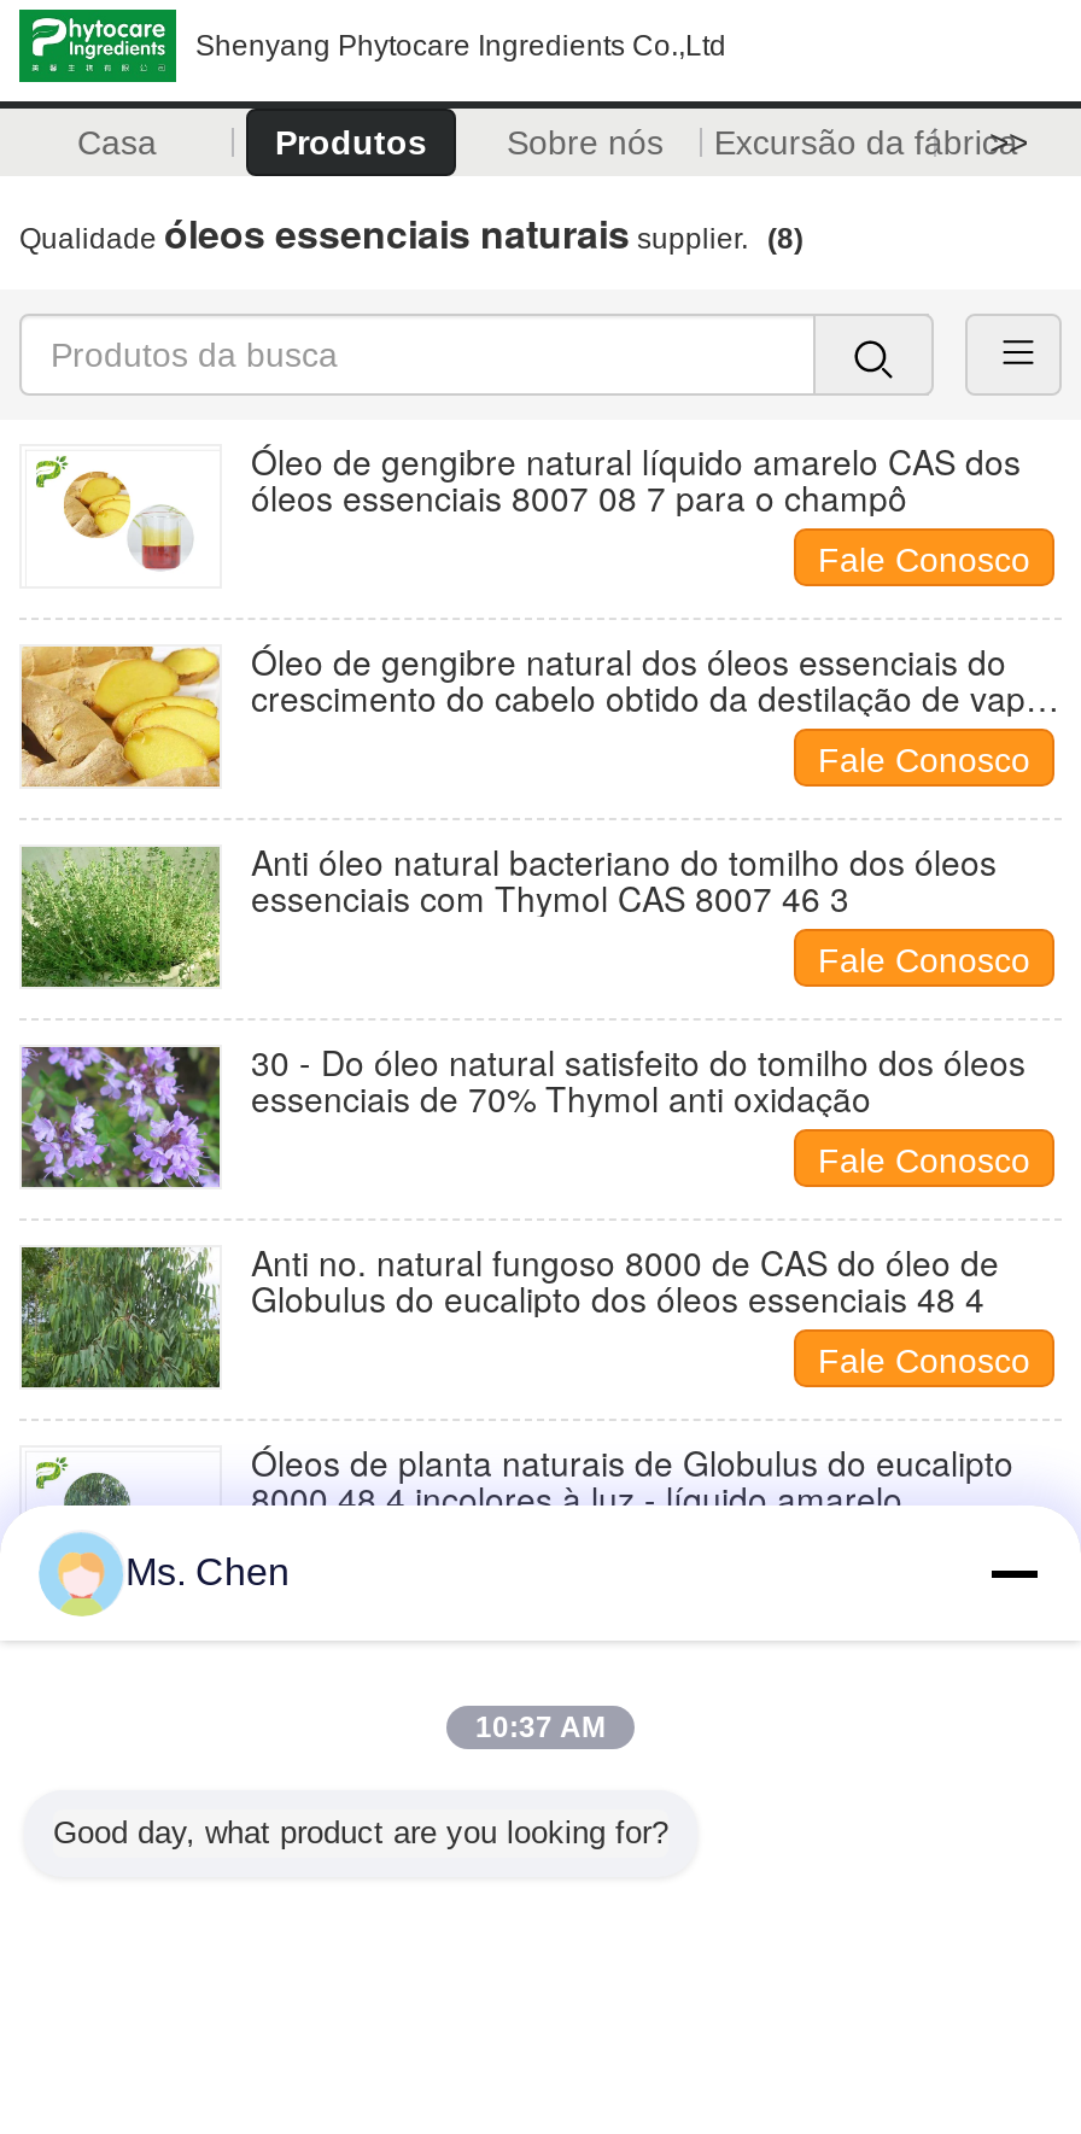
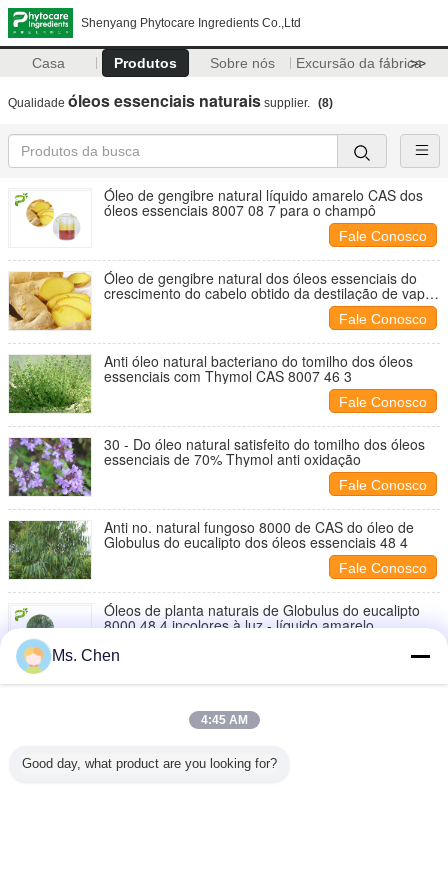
- 10:37 AM
+ 4:45 AM
